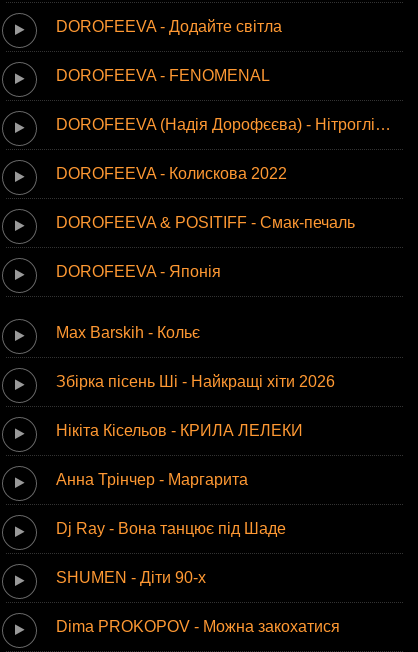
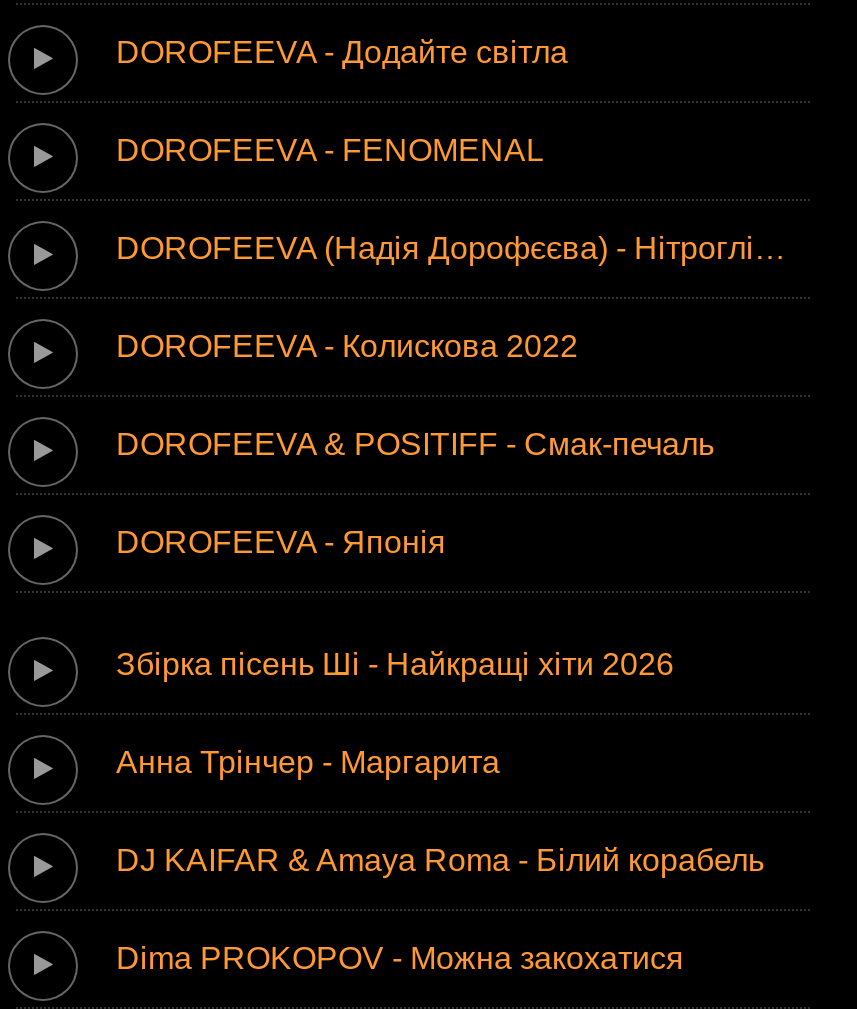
- Max Barskih - Кольє

- Нікіта Кісельов - КРИЛА ЛЕЛЕКИ

- Dj Ray - Вона танцює під Шаде
- SHUMEN - Діти 90-х
+ DJ KAIFAR & Amaya Roma - Білий корабель
